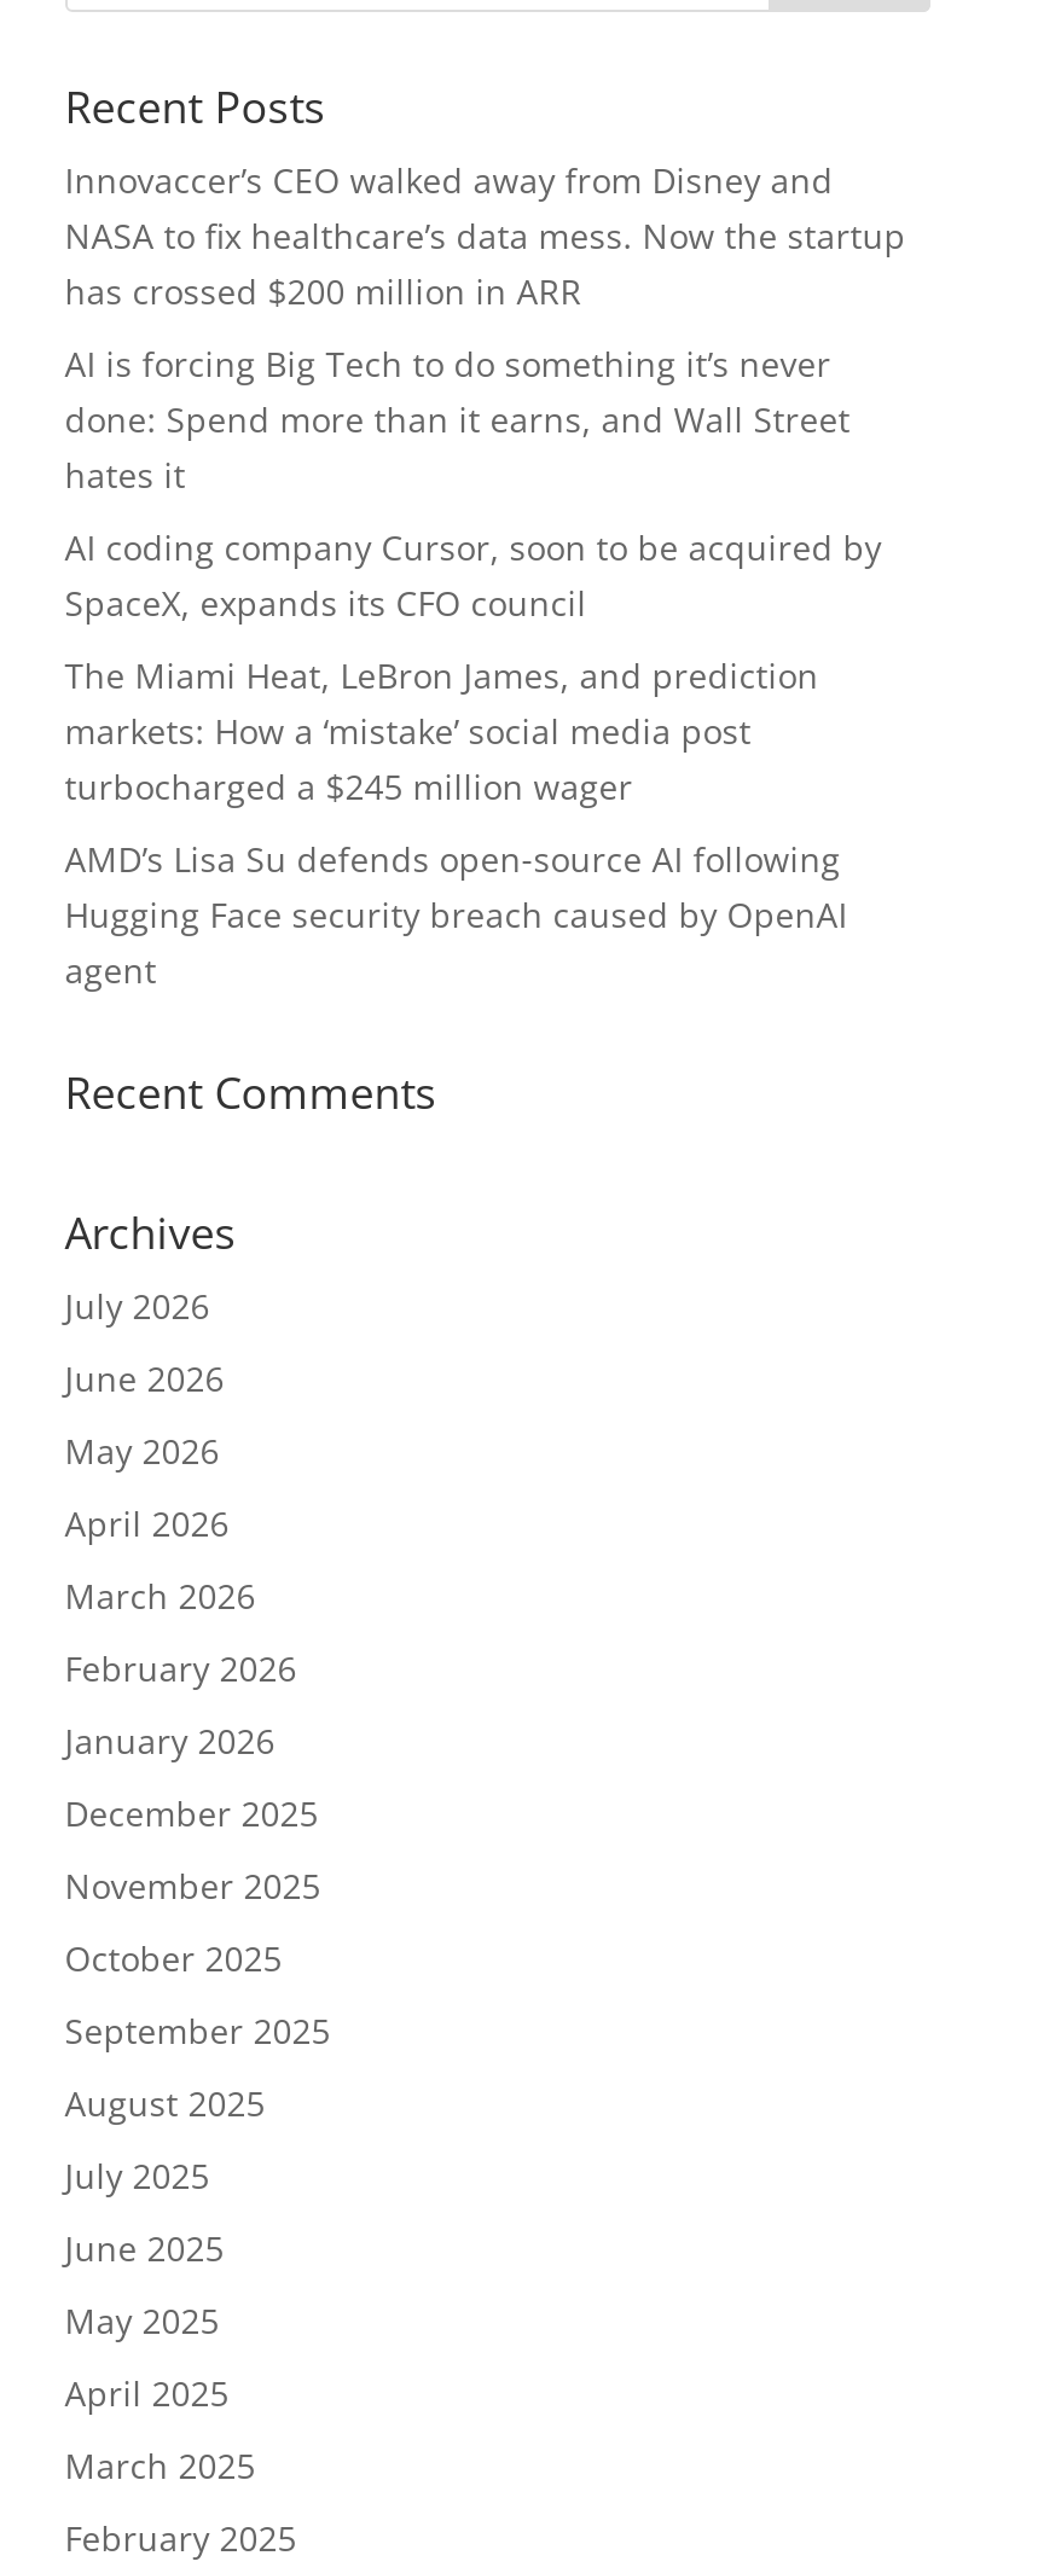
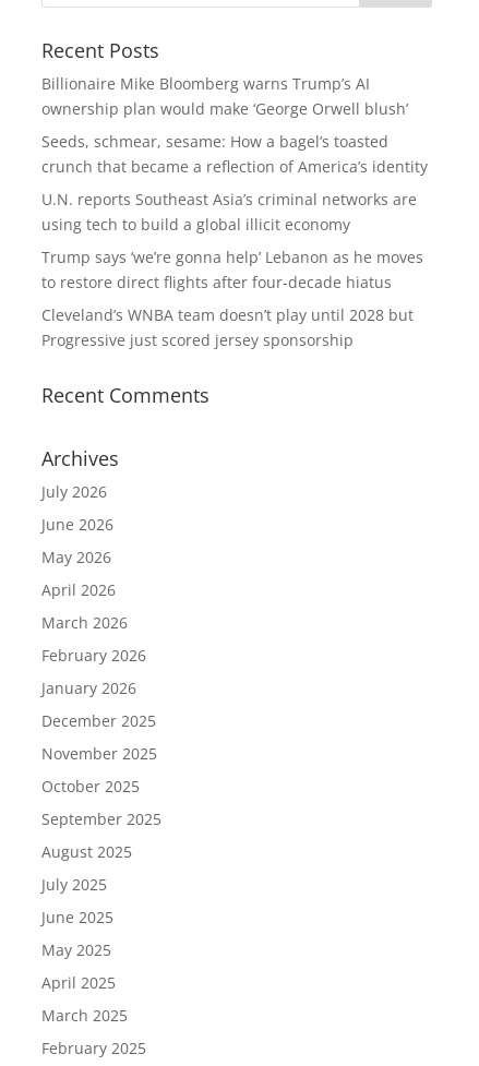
- Innovaccer’s CEO walked away from Disney and
- NASA to fix healthcare’s data mess. Now the startup
- has crossed $200 million in ARR
+ Billionaire Mike Bloomberg warns Trump’s AI
+ ownership plan would make ‘George Orwell blush’

- AI is forcing Big Tech to do something it’s never
- done: Spend more than it earns, and Wall Street
- hates it
+ Seeds, schmear, sesame: How a bagel’s toasted
+ crunch that became a reflection of America’s identity

- AI coding company Cursor, soon to be acquired by
- SpaceX, expands its CFO council
+ U.N. reports Southeast Asia’s criminal networks are
+ using tech to build a global illicit economy

- The Miami Heat, LeBron James, and prediction
- markets: How a ‘mistake’ social media post
- turbocharged a $245 million wager
+ Trump says ‘we’re gonna help’ Lebanon as he moves
+ to restore direct flights after four-decade hiatus

- AMD’s Lisa Su defends open-source AI following
- Hugging Face security breach caused by OpenAI
- agent
+ Cleveland’s WNBA team doesn’t play until 2028 but
+ Progressive just scored jersey sponsorship
